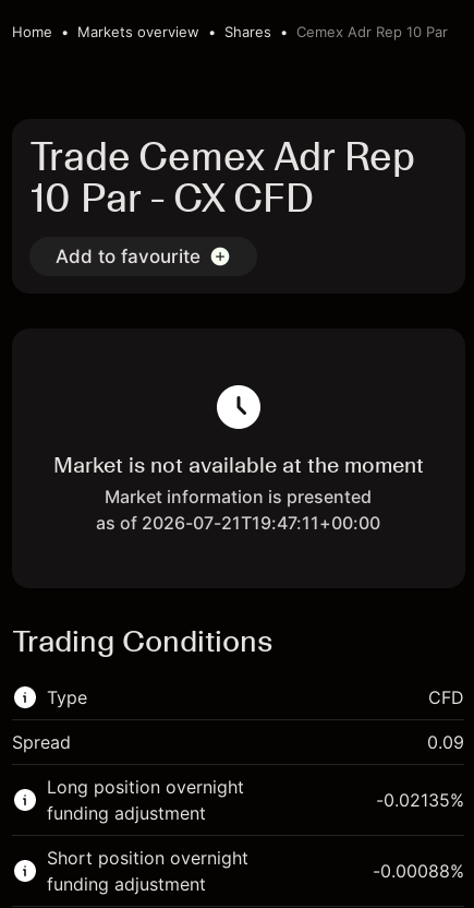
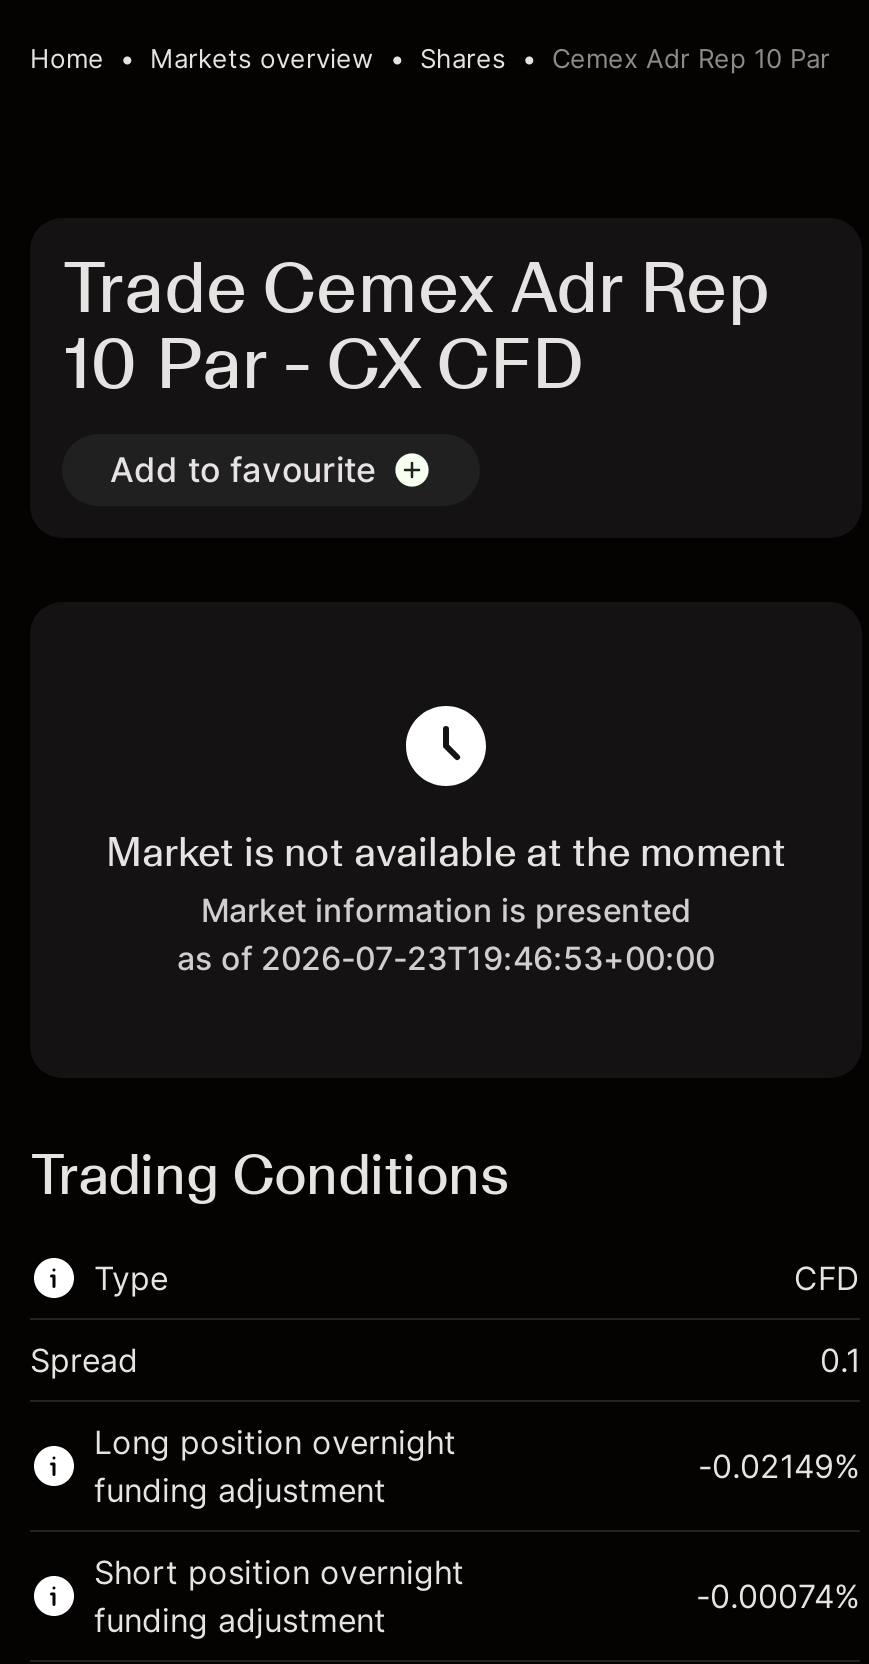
- as of 2026-07-21T19:47:11+00:00
+ as of 2026-07-23T19:46:53+00:00

- 0.09
+ 0.1

- -0.02135%
+ -0.02149%

- -0.00088%
+ -0.00074%
